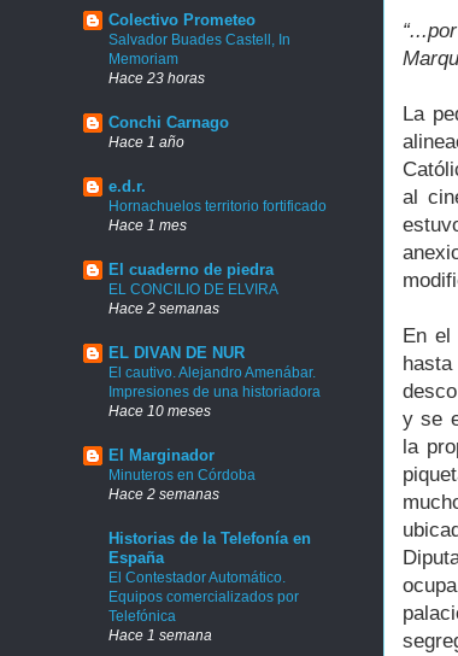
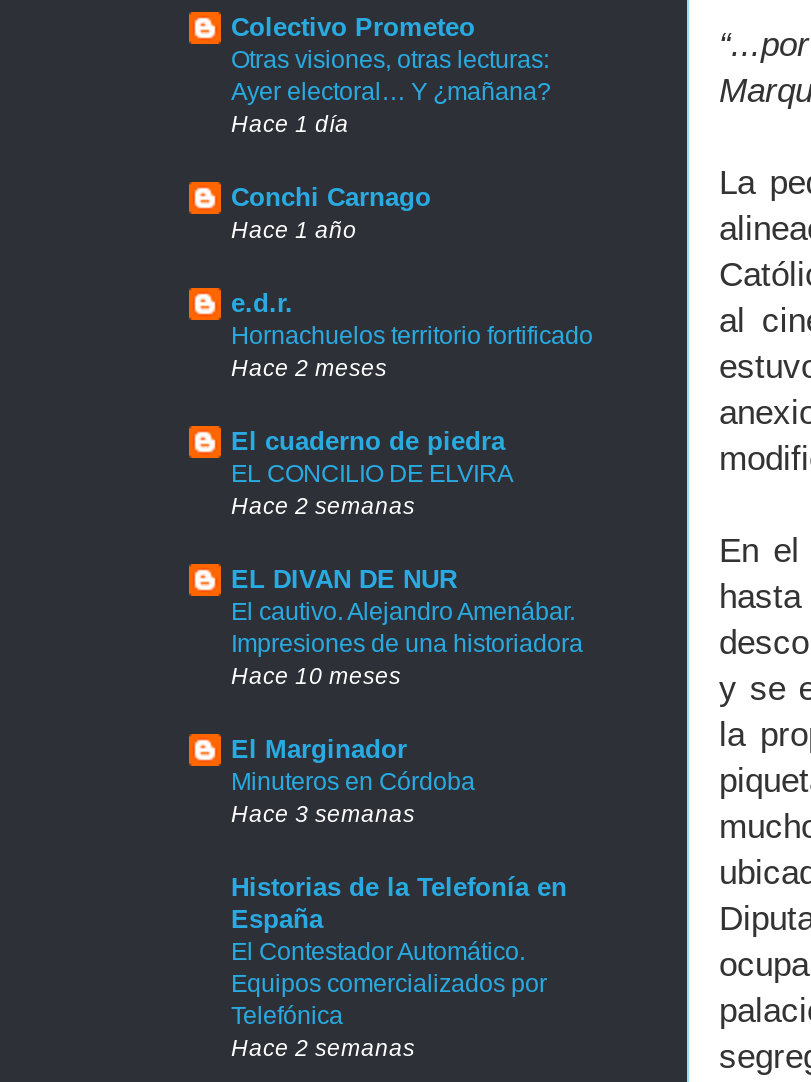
- Salvador Buades Castell, In
- Memoriam
- Hace 23 horas
+ Otras visiones, otras lecturas:
+ Ayer electoral… Y ¿mañana?
+ Hace 1 día

- Hace 1 mes
+ Hace 2 meses

- Hace 2 semanas
+ Hace 3 semanas

- Hace 1 semana
+ Hace 2 semanas
